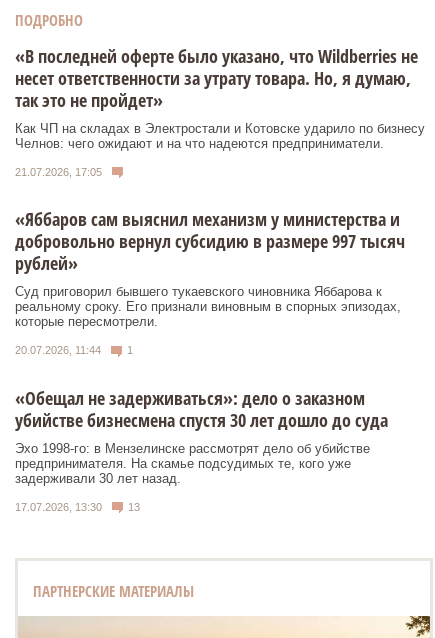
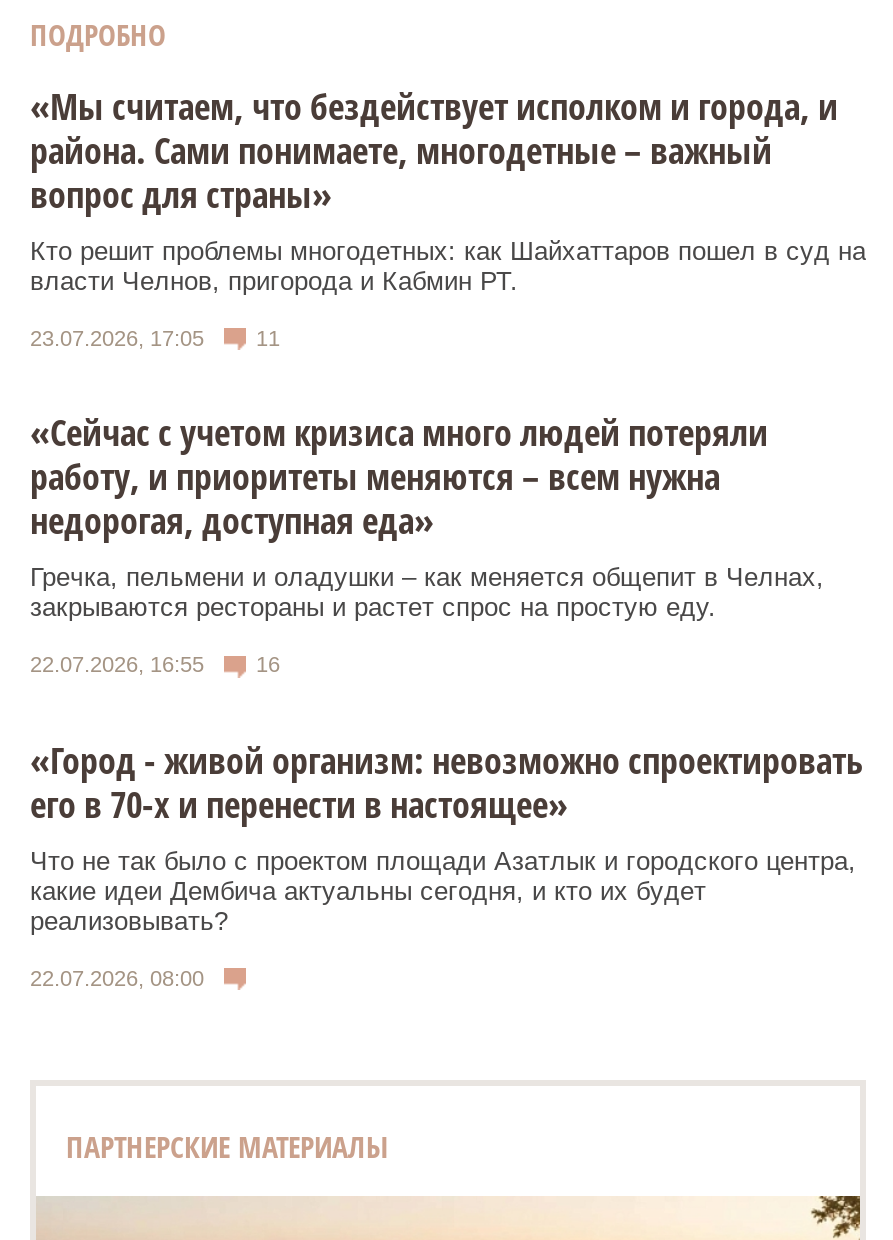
- «В последней оферте было указано, что Wildberries не
- несет ответственности за утрату товара. Но, я думаю,
- так это не пройдет»
- Как ЧП на складах в Электростали и Котовске ударило по бизнесу
- Челнов: чего ожидают и на что надеются предприниматели.
+ «Мы считаем, что бездействует исполком и города, и
+ района. Сами понимаете, многодетные – важный
+ вопрос для страны»
+ Кто решит проблемы многодетных: как Шайхаттаров пошел в суд на
+ власти Челнов, пригорода и Кабмин РТ.

- 21.07.2026, 17:05
+ 23.07.2026, 17:05
+ 11

- «Яббаров сам выяснил механизм у министерства и
- добровольно вернул субсидию в размере 997 тысяч
- рублей»
- Суд приговорил бывшего тукаевского чиновника Яббарова к
- реальному сроку. Его признали виновным в спорных эпизодах,
- которые пересмотрели.
+ «Сейчас с учетом кризиса много людей потеряли
+ работу, и приоритеты меняются – всем нужна
+ недорогая, доступная еда»
+ Гречка, пельмени и оладушки – как меняется общепит в Челнах,
+ закрываются рестораны и растет спрос на простую еду.

- 20.07.2026, 11:44
- 1
+ 22.07.2026, 16:55
+ 16

- «Обещал не задерживаться»: дело о заказном
- убийстве бизнесмена спустя 30 лет дошло до суда
- Эхо 1998-го: в Мензелинске рассмотрят дело об убийстве
- предпринимателя. На скамье подсудимых те, кого уже
- задерживали 30 лет назад.
+ «Город - живой организм: невозможно спроектировать
+ его в 70-х и перенести в настоящее»
+ Что не так было с проектом площади Азатлык и городского центра,
+ какие идеи Дембича актуальны сегодня, и кто их будет
+ реализовывать?

- 17.07.2026, 13:30
- 13
+ 22.07.2026, 08:00
